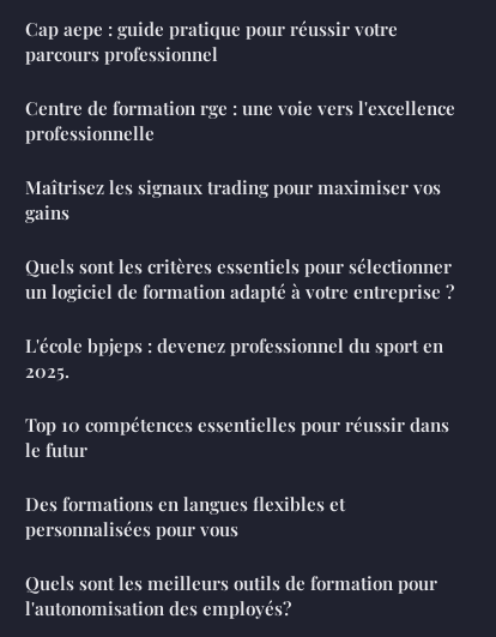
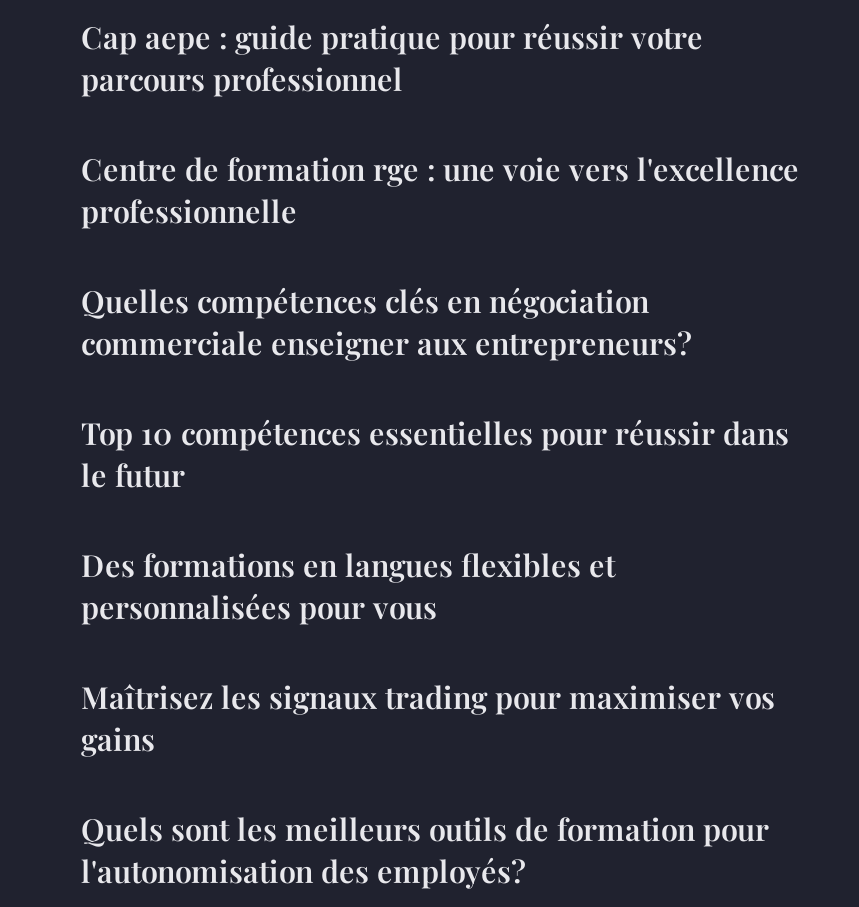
moved down: Maîtrisez les signaux trading pour maximiser vos | gains

- Quels sont les critères essentiels pour sélectionner
- un logiciel de formation adapté à votre entreprise ?
- L'école bpjeps : devenez professionnel du sport en
- 2025.
+ Quelles compétences clés en négociation
+ commerciale enseigner aux entrepreneurs?

moved up: Top 10 compétences essentielles pour réussir dans | le futur | Des formations en langues flexibles et | personnalisées pour vous
